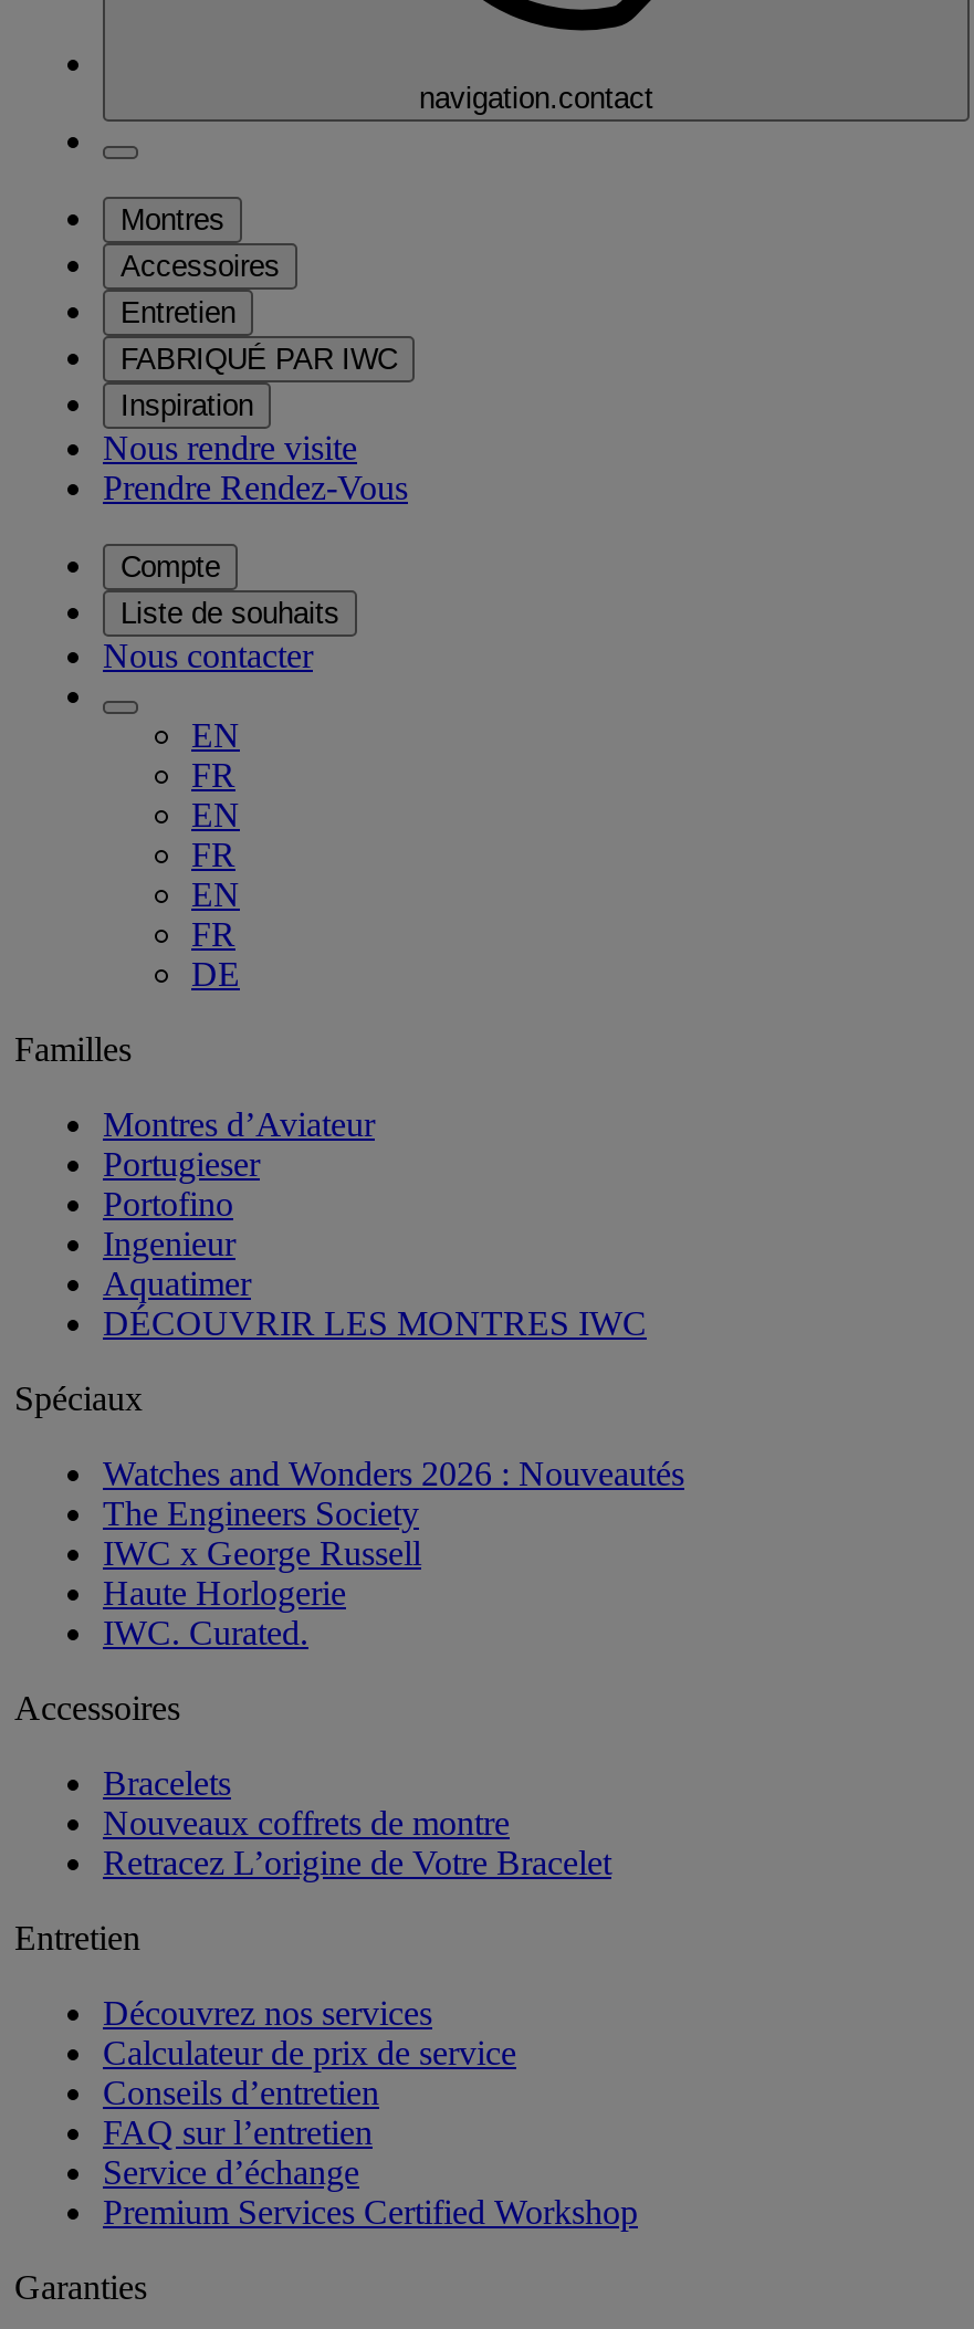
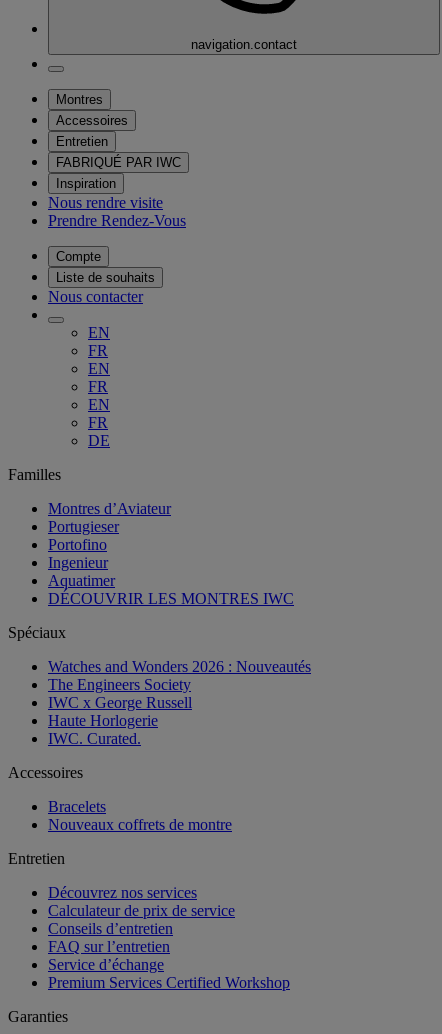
- Retracez L’origine de Votre Bracelet
